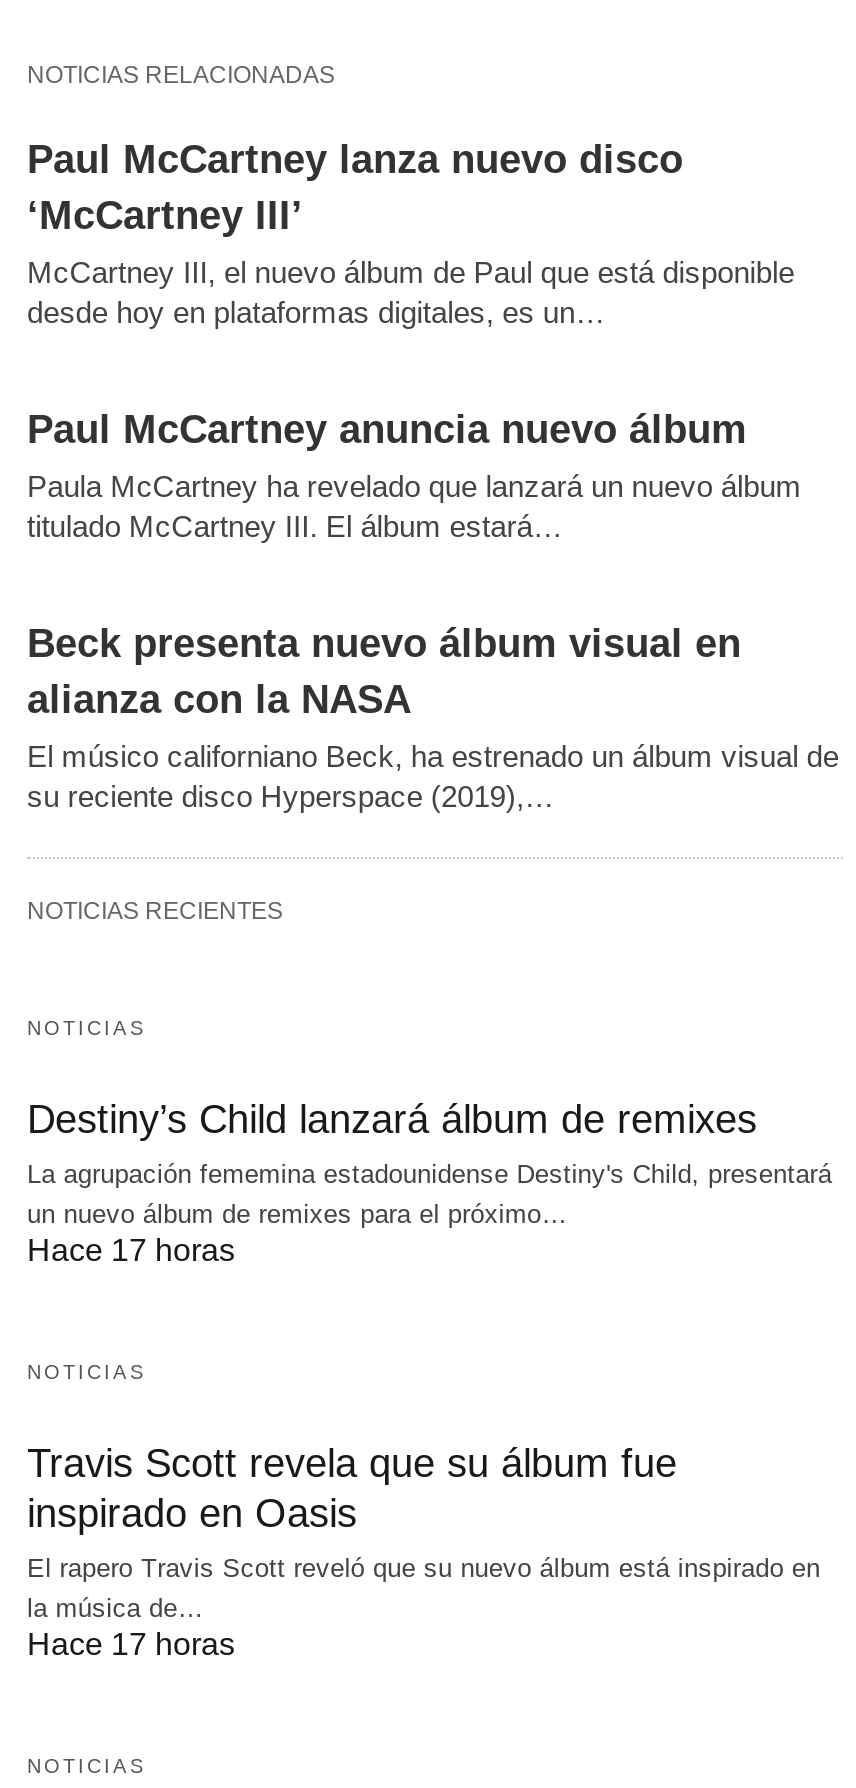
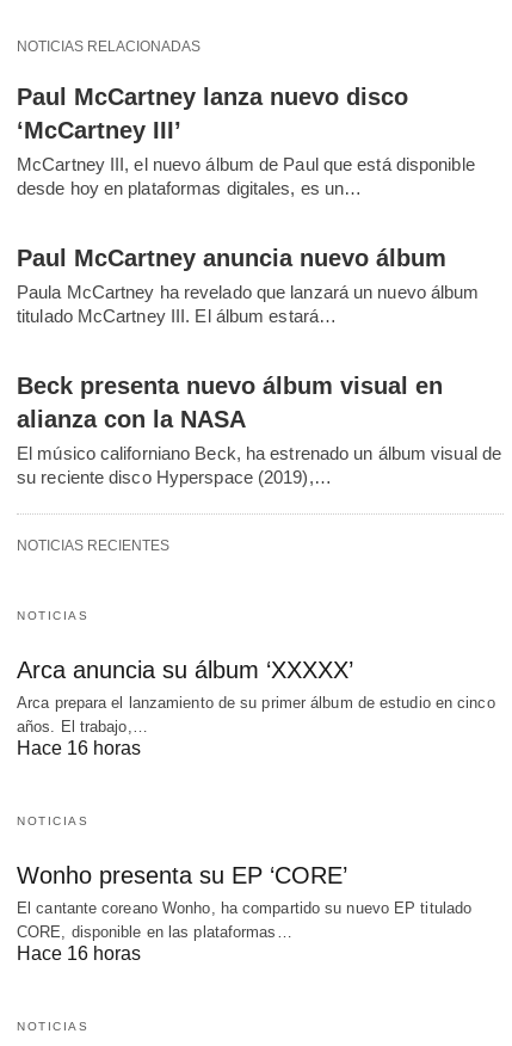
- Destiny’s Child lanzará álbum de remixes
- La agrupación fememina estadounidense Destiny's Child, presentará
- un nuevo álbum de remixes para el próximo…
- Hace 17 horas
+ Arca anuncia su álbum ‘XXXXX’
+ Arca prepara el lanzamiento de su primer álbum de estudio en cinco
+ años. El trabajo,…
+ Hace 16 horas

- Travis Scott revela que su álbum fue
- inspirado en Oasis
- El rapero Travis Scott reveló que su nuevo álbum está inspirado en
- la música de…
- Hace 17 horas
+ Wonho presenta su EP ‘CORE’
+ El cantante coreano Wonho, ha compartido su nuevo EP titulado
+ CORE, disponible en las plataformas…
+ Hace 16 horas
